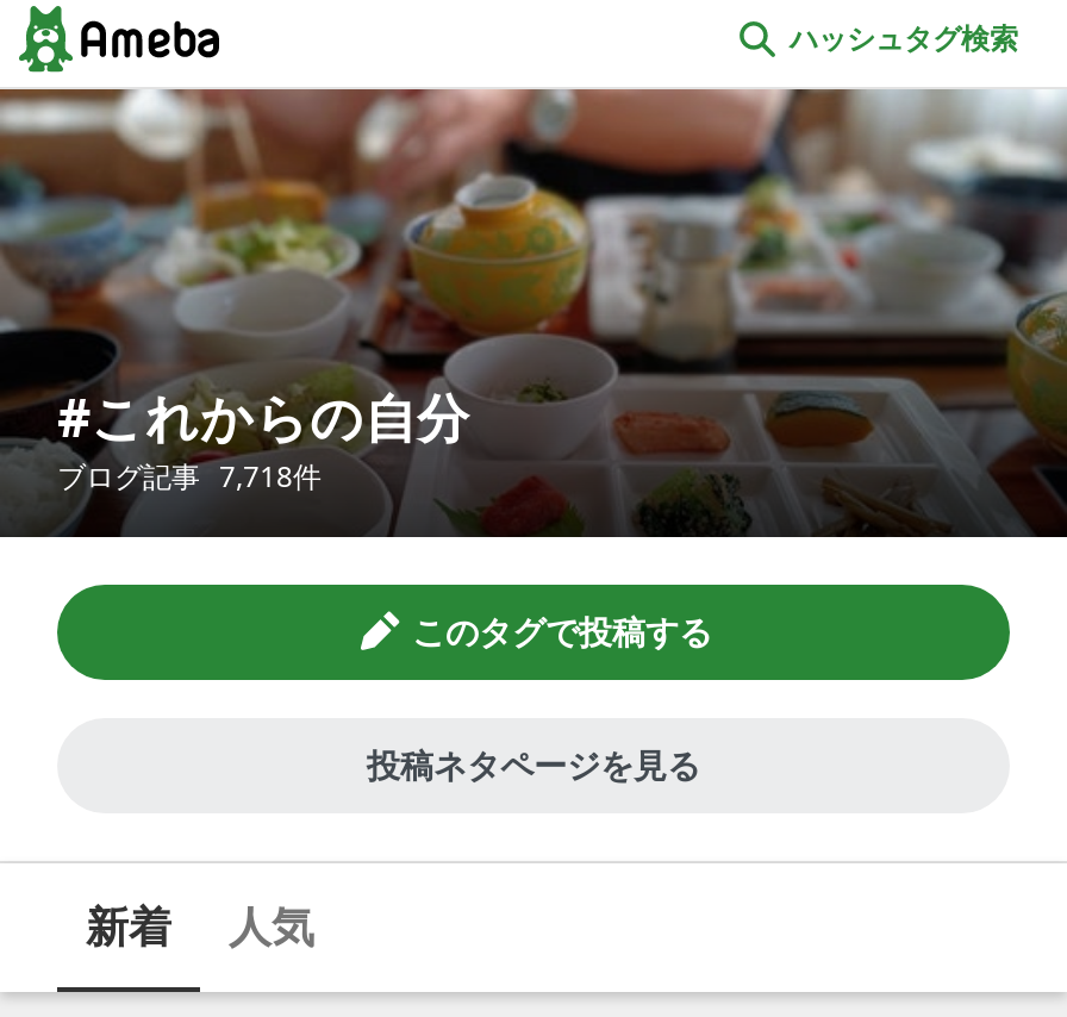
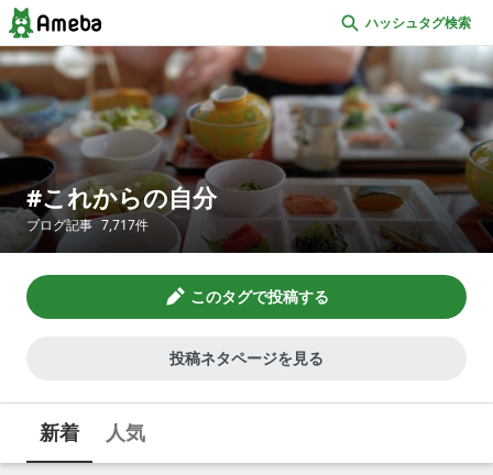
- ブログ記事 7,718件
+ ブログ記事 7,717件
